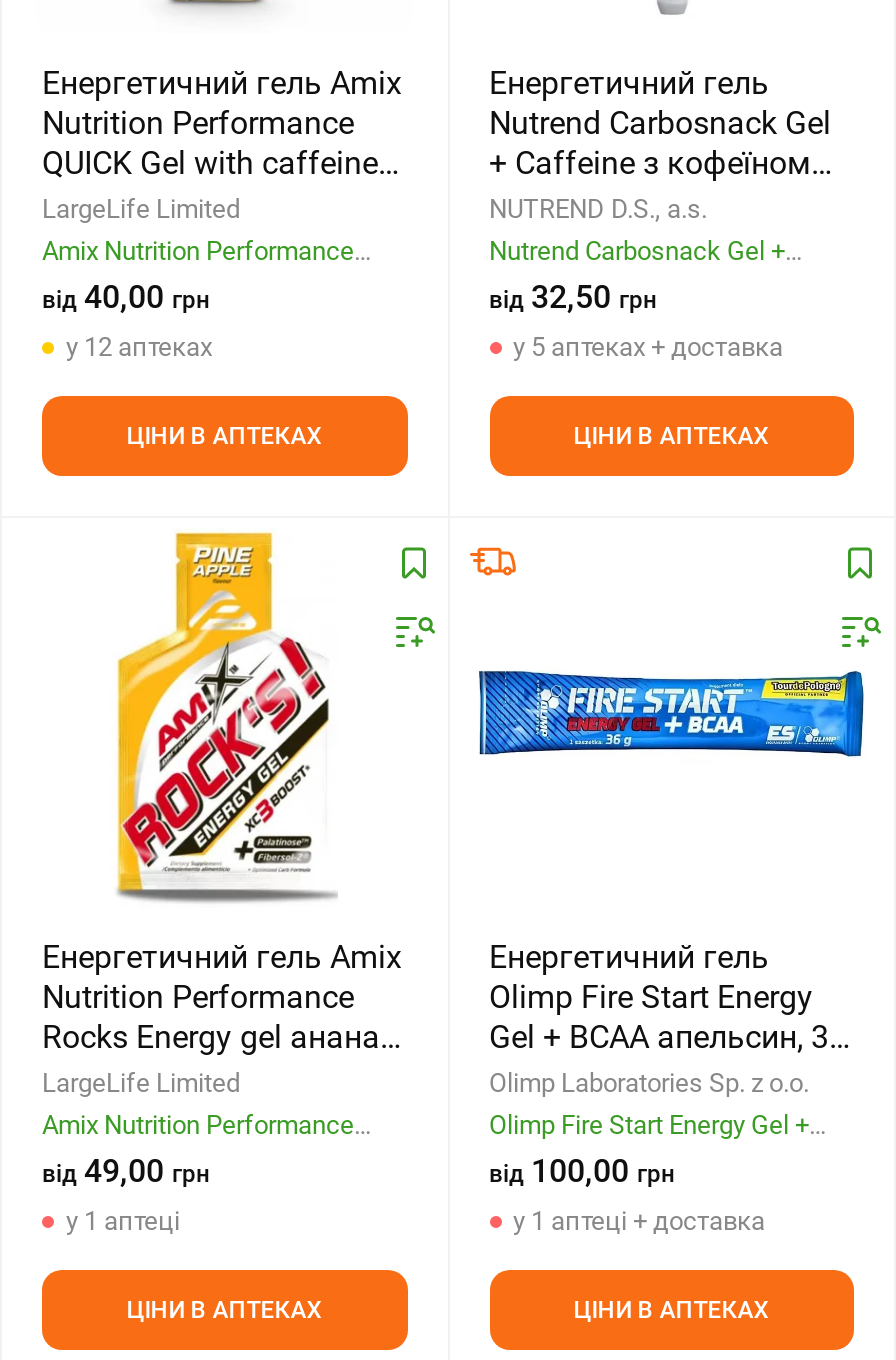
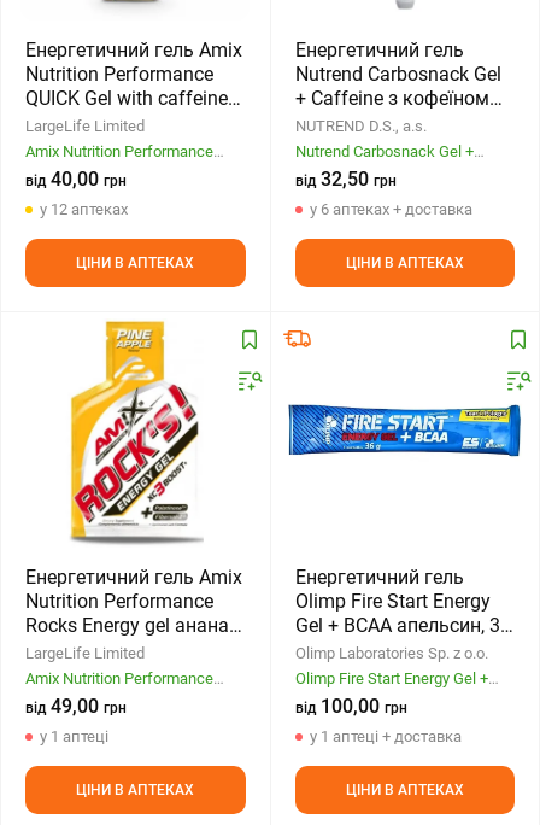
- у 5 аптеках + доставка
+ у 6 аптеках + доставка
